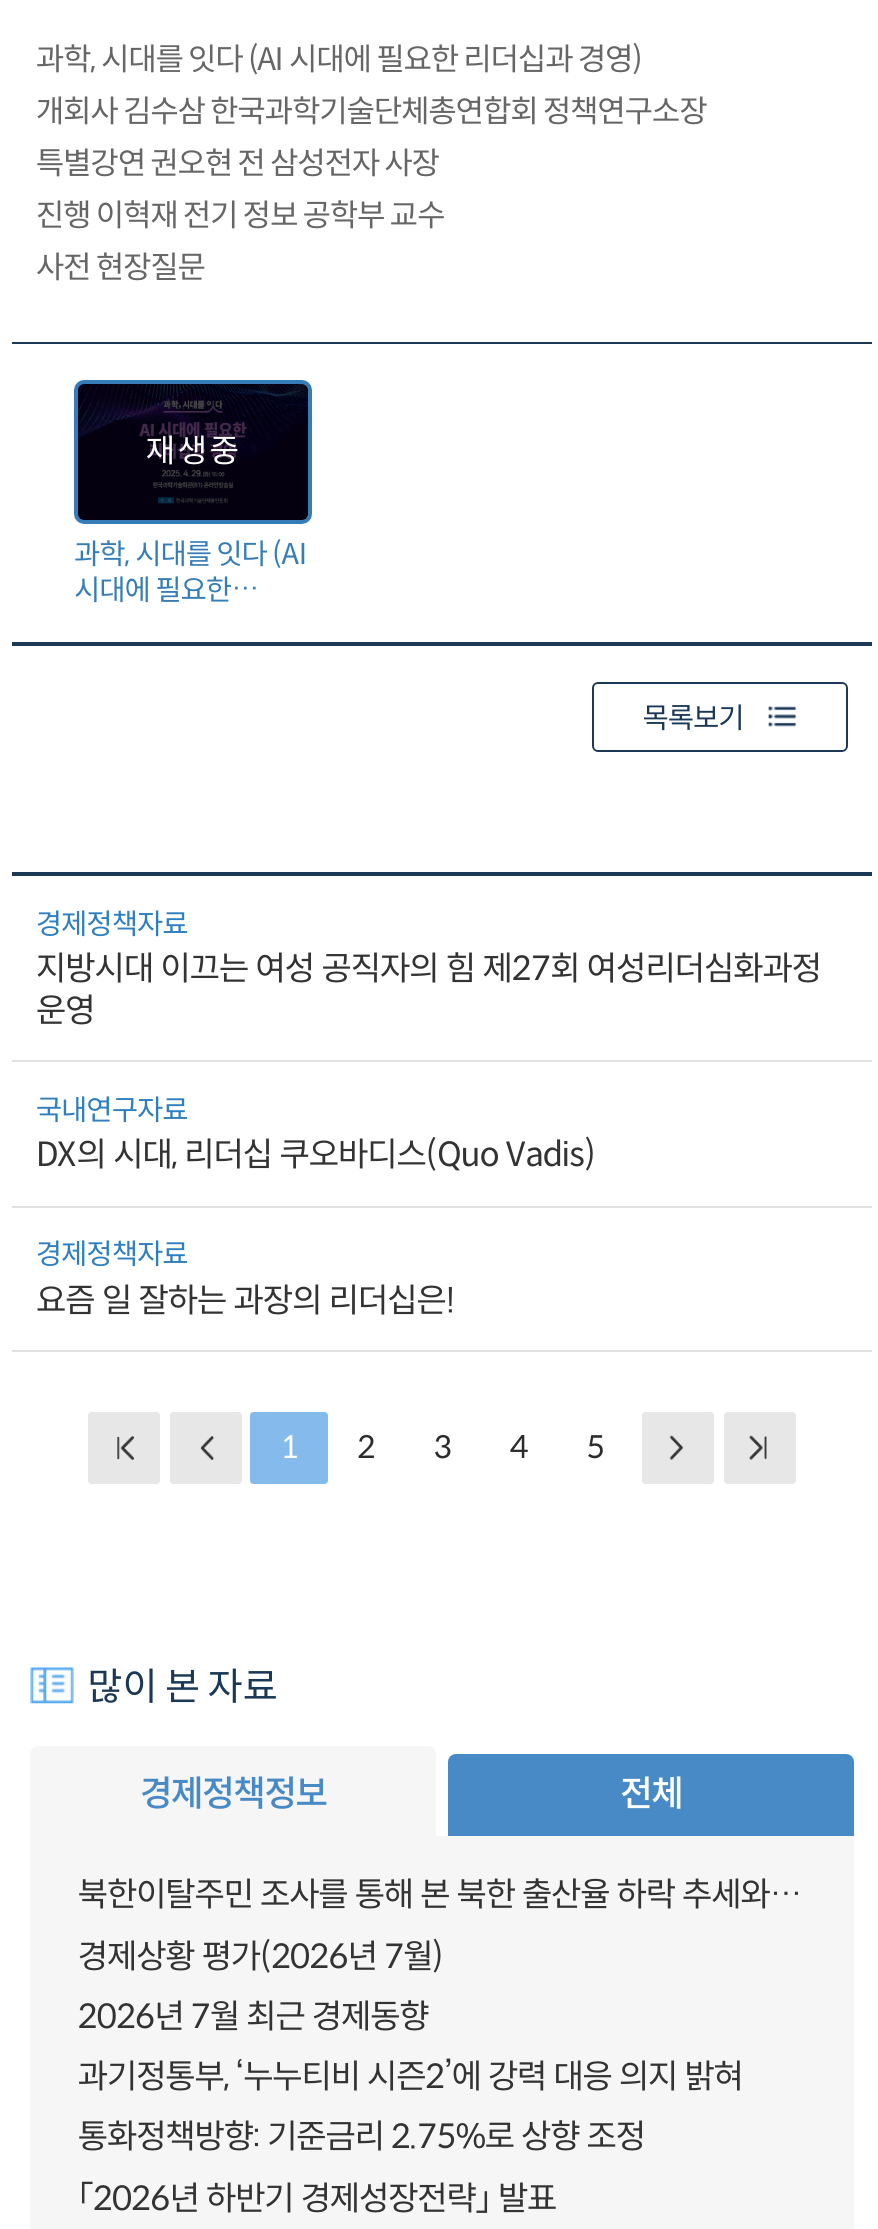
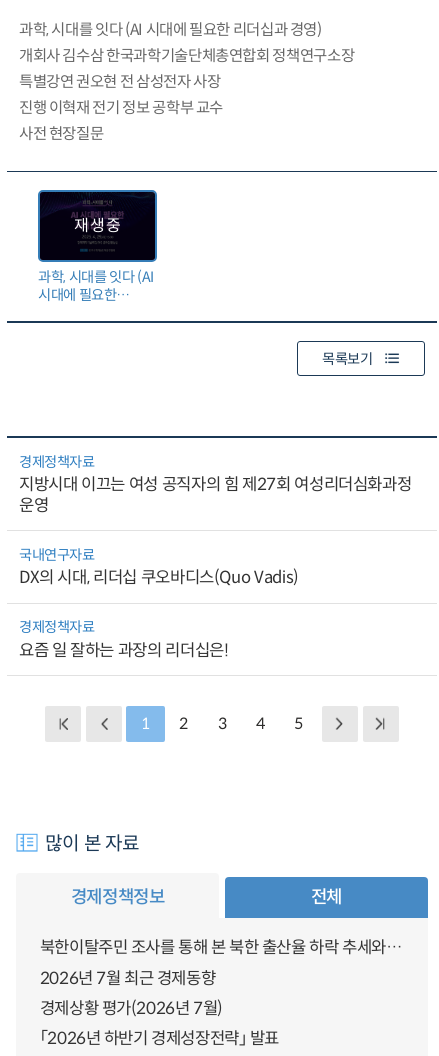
moved down: 경제상황 평가(2026년 7월)

- 과기정통부, ‘누누티비 시즌2’에 강력 대응 의지 밝혀
- 통화정책방향: 기준금리 2.75%로 상향 조정
